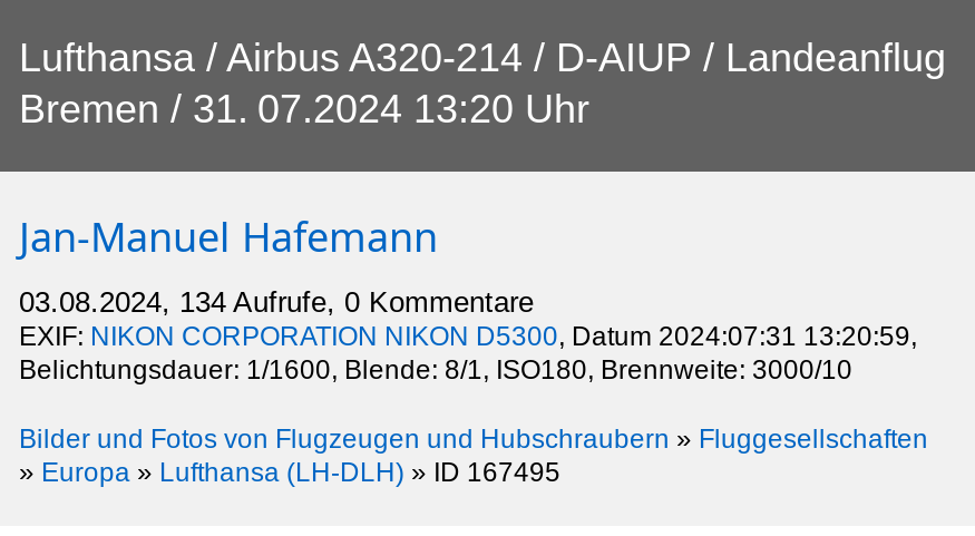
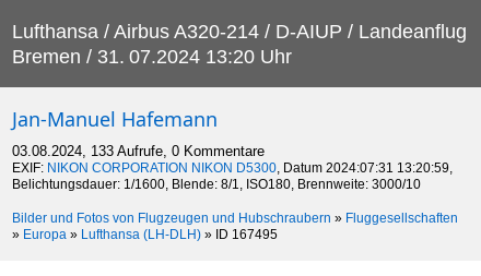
- 03.08.2024, 134 Aufrufe, 0 Kommentare
+ 03.08.2024, 133 Aufrufe, 0 Kommentare
